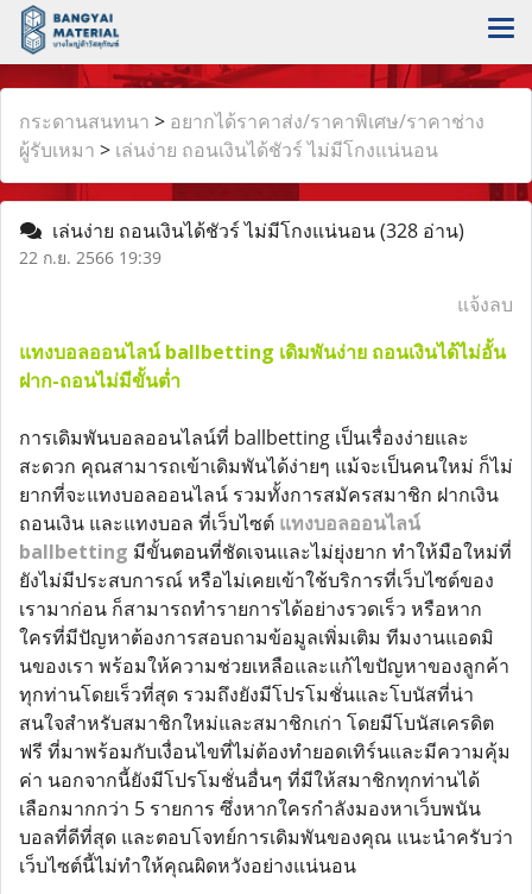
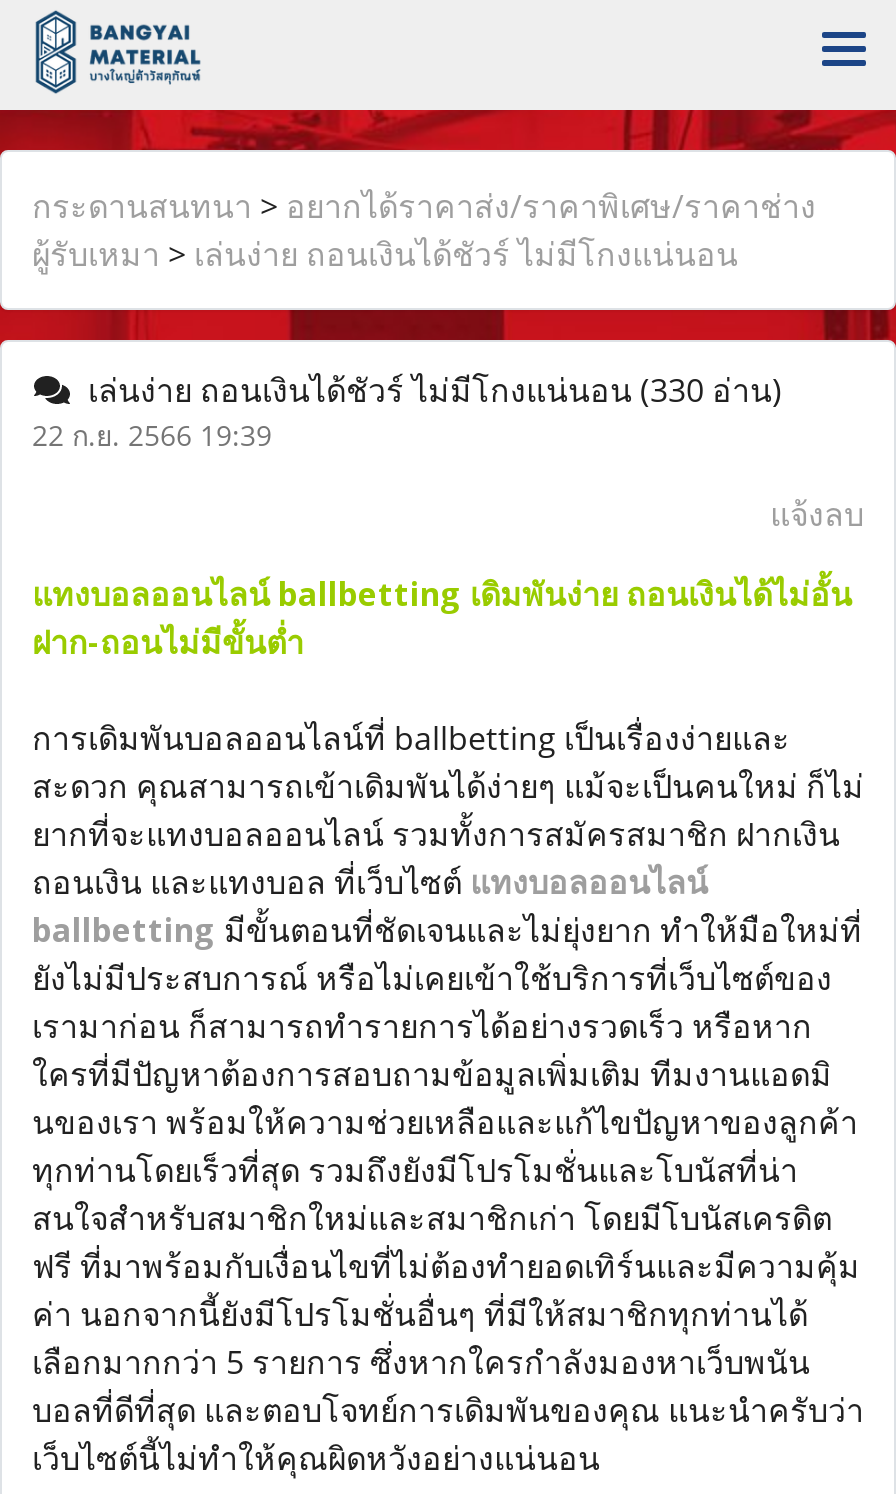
- เล่นง่าย ถอนเงินได้ชัวร์ ไม่มีโกงแน่นอน(328 อ่าน)
+ เล่นง่าย ถอนเงินได้ชัวร์ ไม่มีโกงแน่นอน(330 อ่าน)
